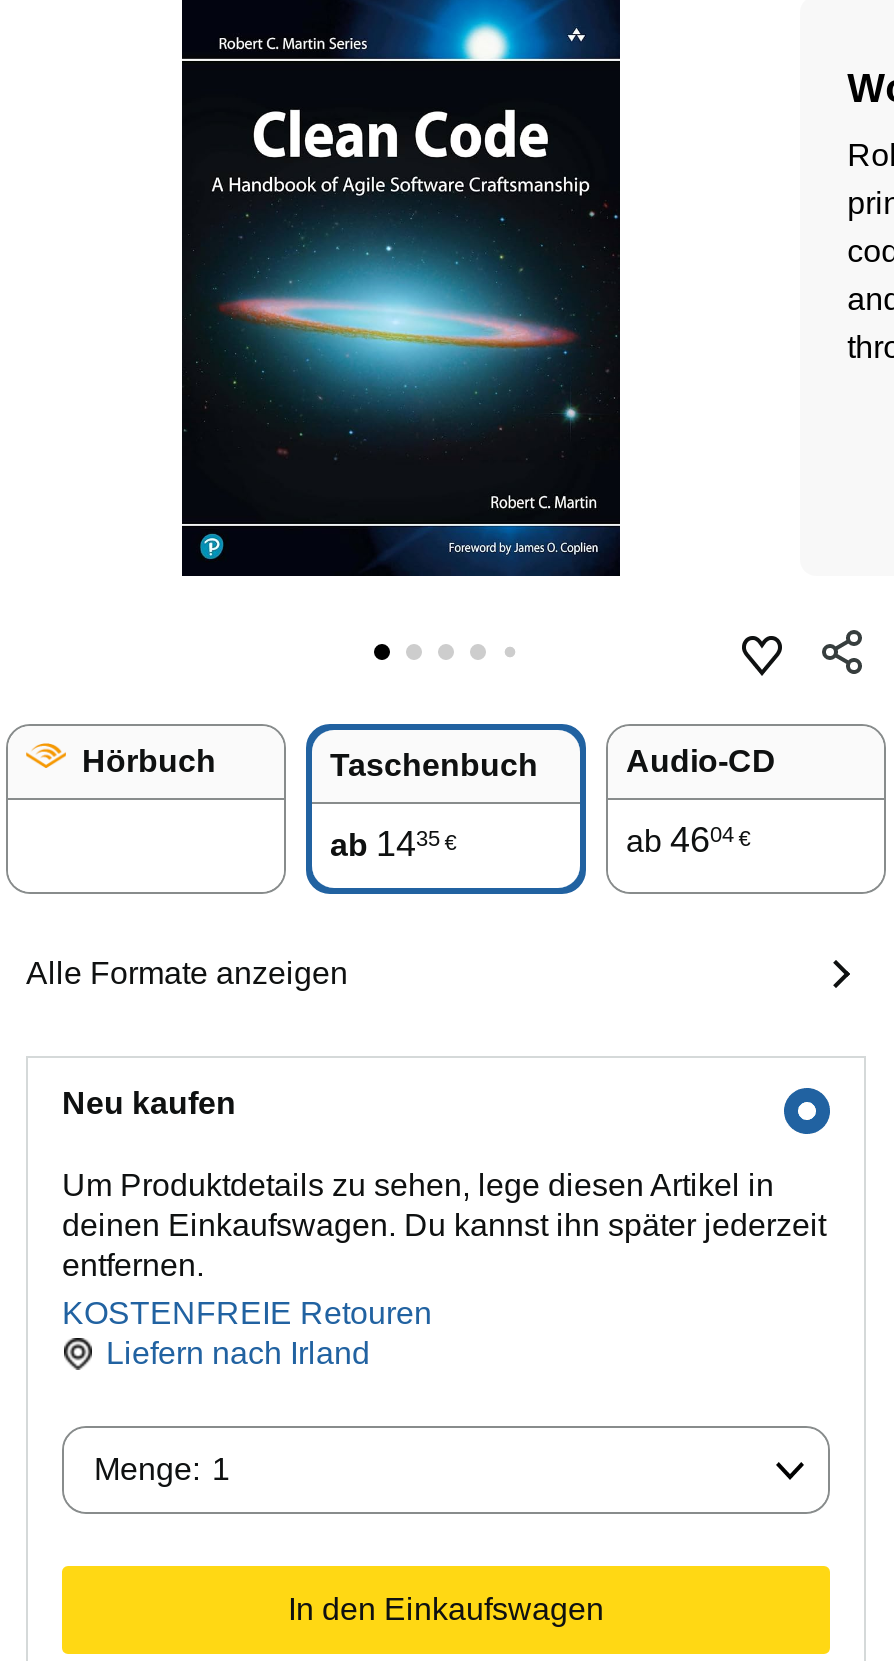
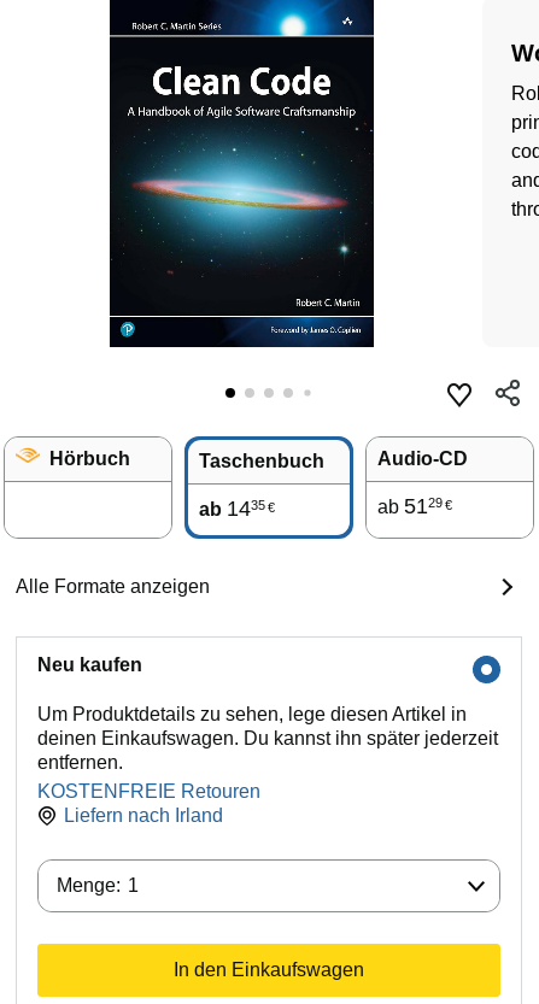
- ab 4604 €
+ ab 5129 €
